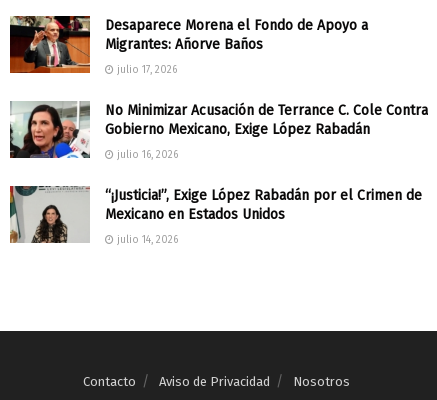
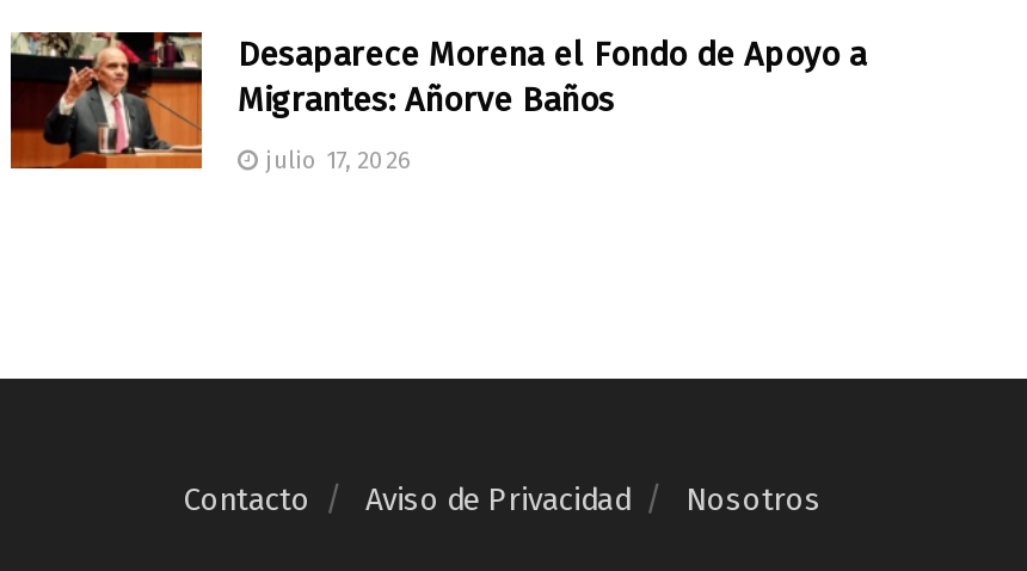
- [image]
- No Minimizar Acusación de Terrance C. Cole Contra
- Gobierno Mexicano, Exige López Rabadán
- julio 16, 2026
- “¡Justicia!”, Exige López Rabadán por el Crimen de
- Mexicano en Estados Unidos
- julio 14, 2026

- [image]
